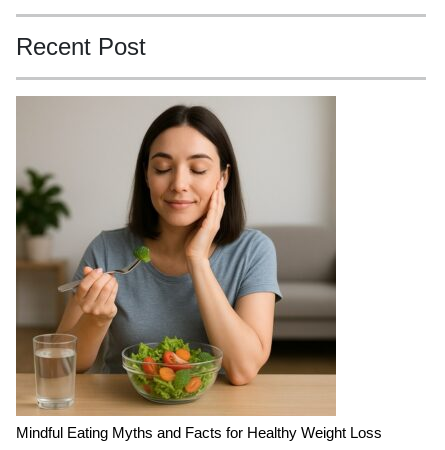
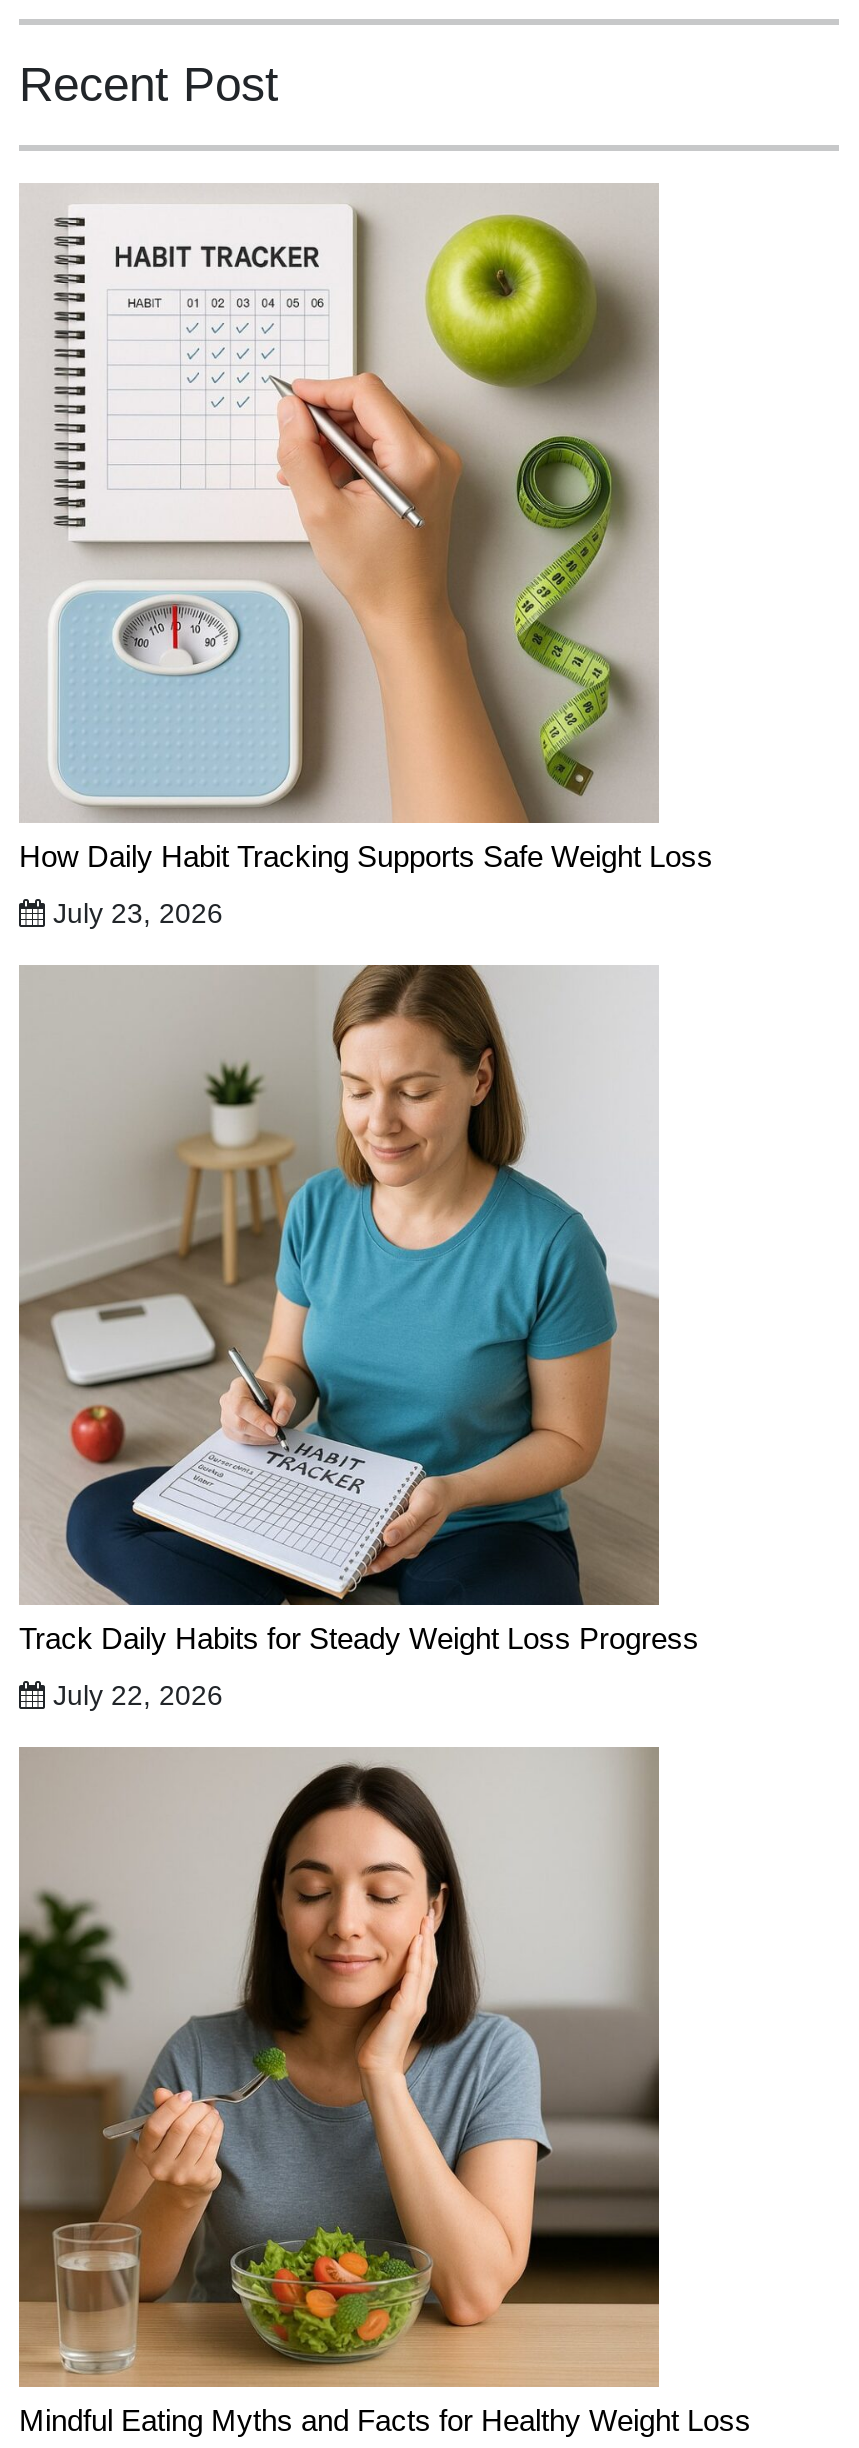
+ [image]
+ Track Daily Habits for Steady Weight Loss Progress
+ July 22, 2026

+ [image]
+ How Daily Habit Tracking Supports Safe Weight Loss
+ July 23, 2026
